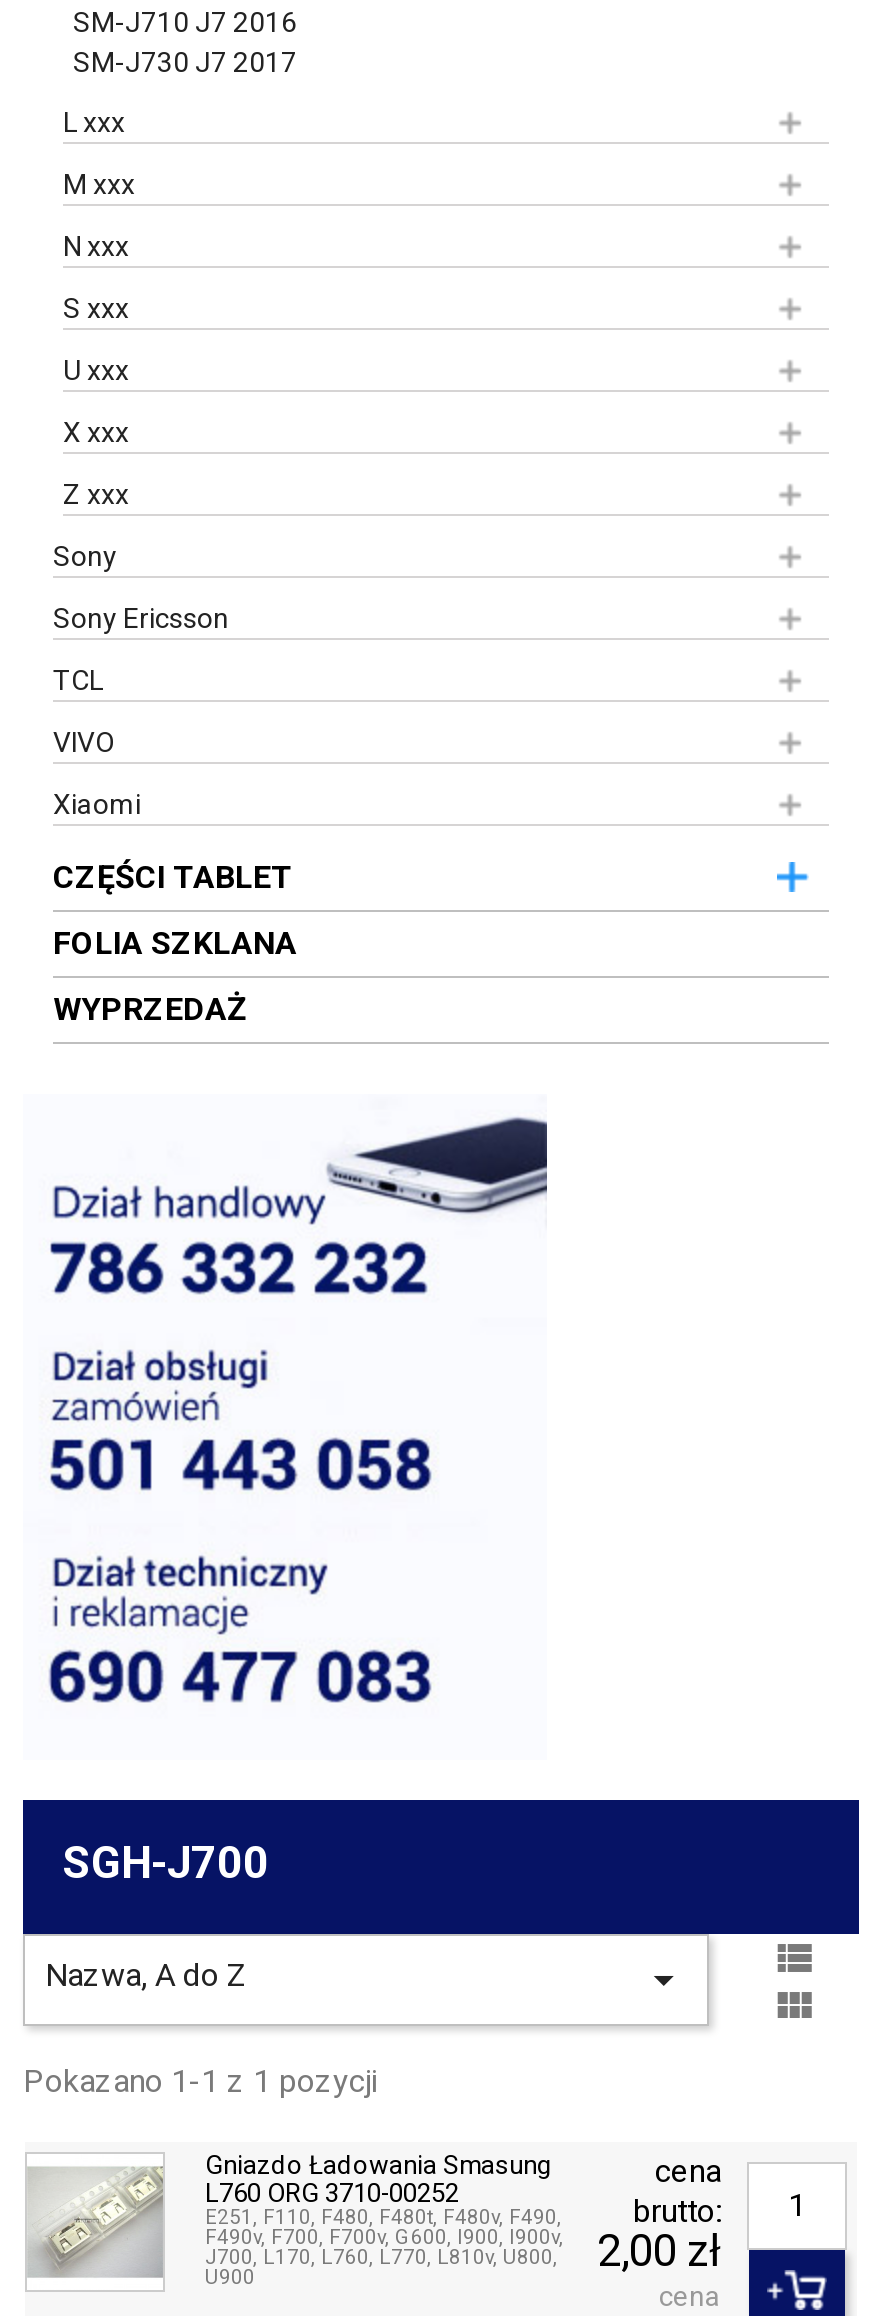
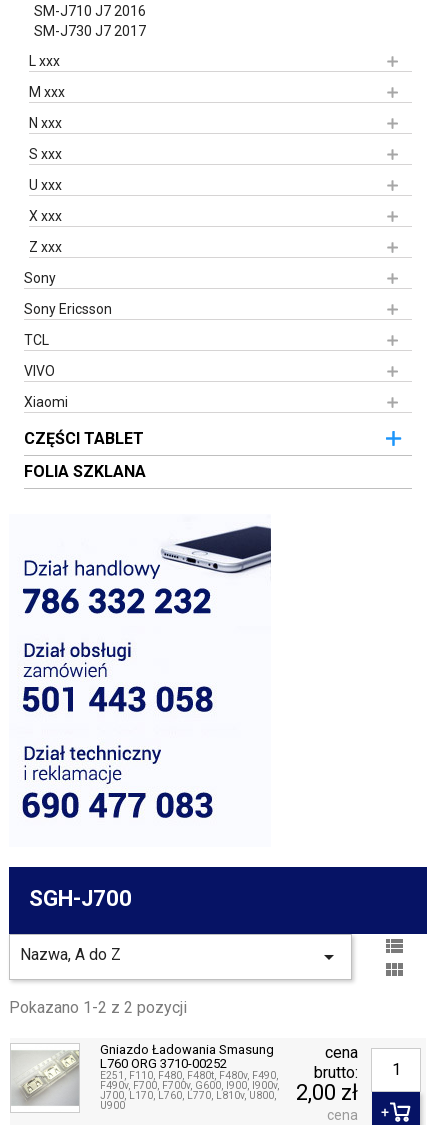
- WYPRZEDAŻ

- Pokazano 1-1 z 1 pozycji
+ Pokazano 1-2 z 2 pozycji
